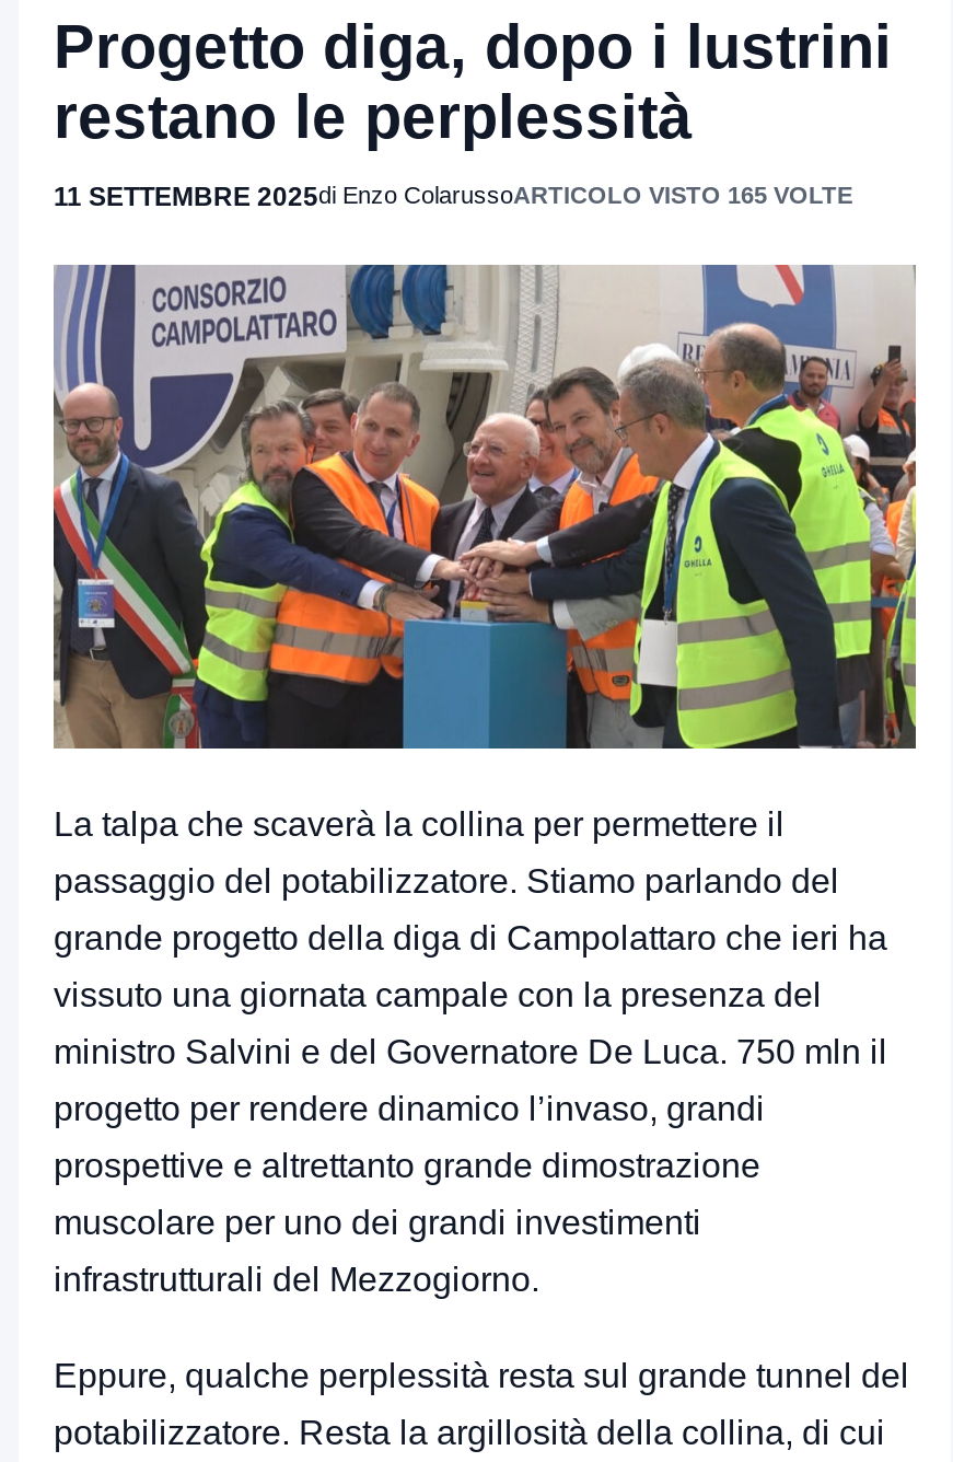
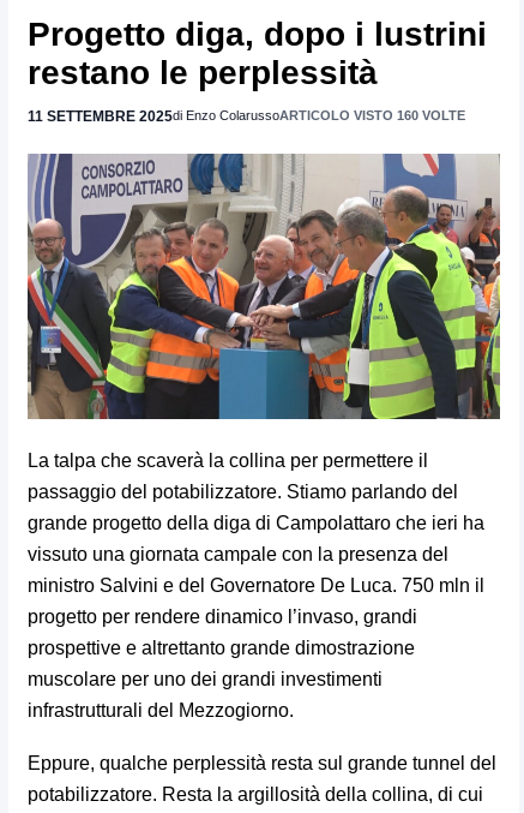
- 11 SETTEMBRE 2025di Enzo ColarussoARTICOLO VISTO 165 VOLTE
+ 11 SETTEMBRE 2025di Enzo ColarussoARTICOLO VISTO 160 VOLTE
